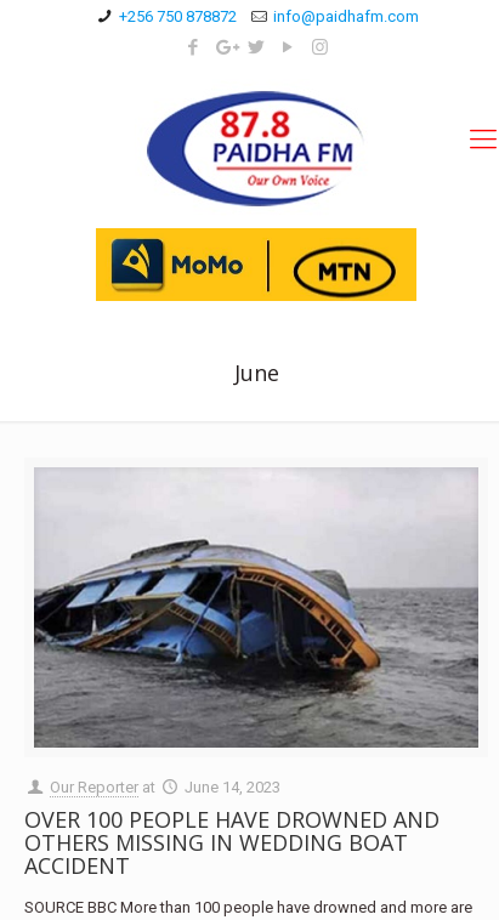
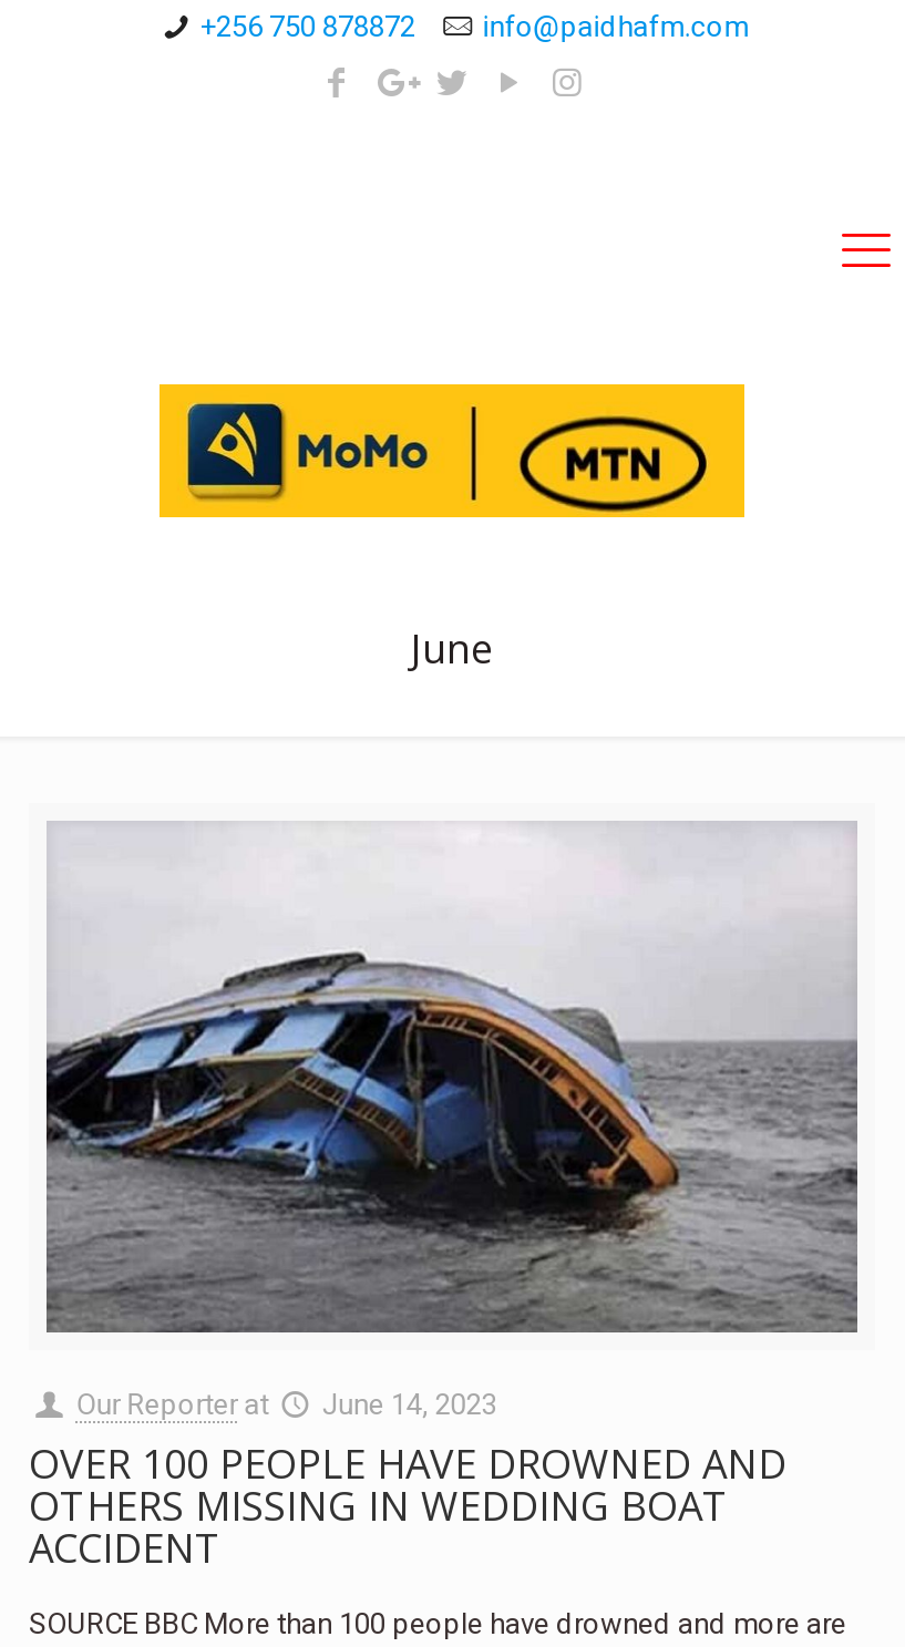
- [image]
